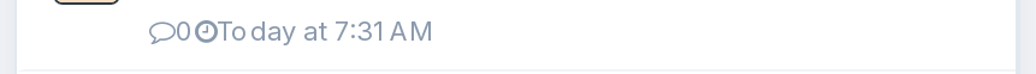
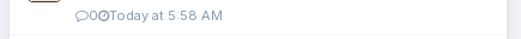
- 0 Today at 7:31 AM
+ 0 Today at 5:58 AM
